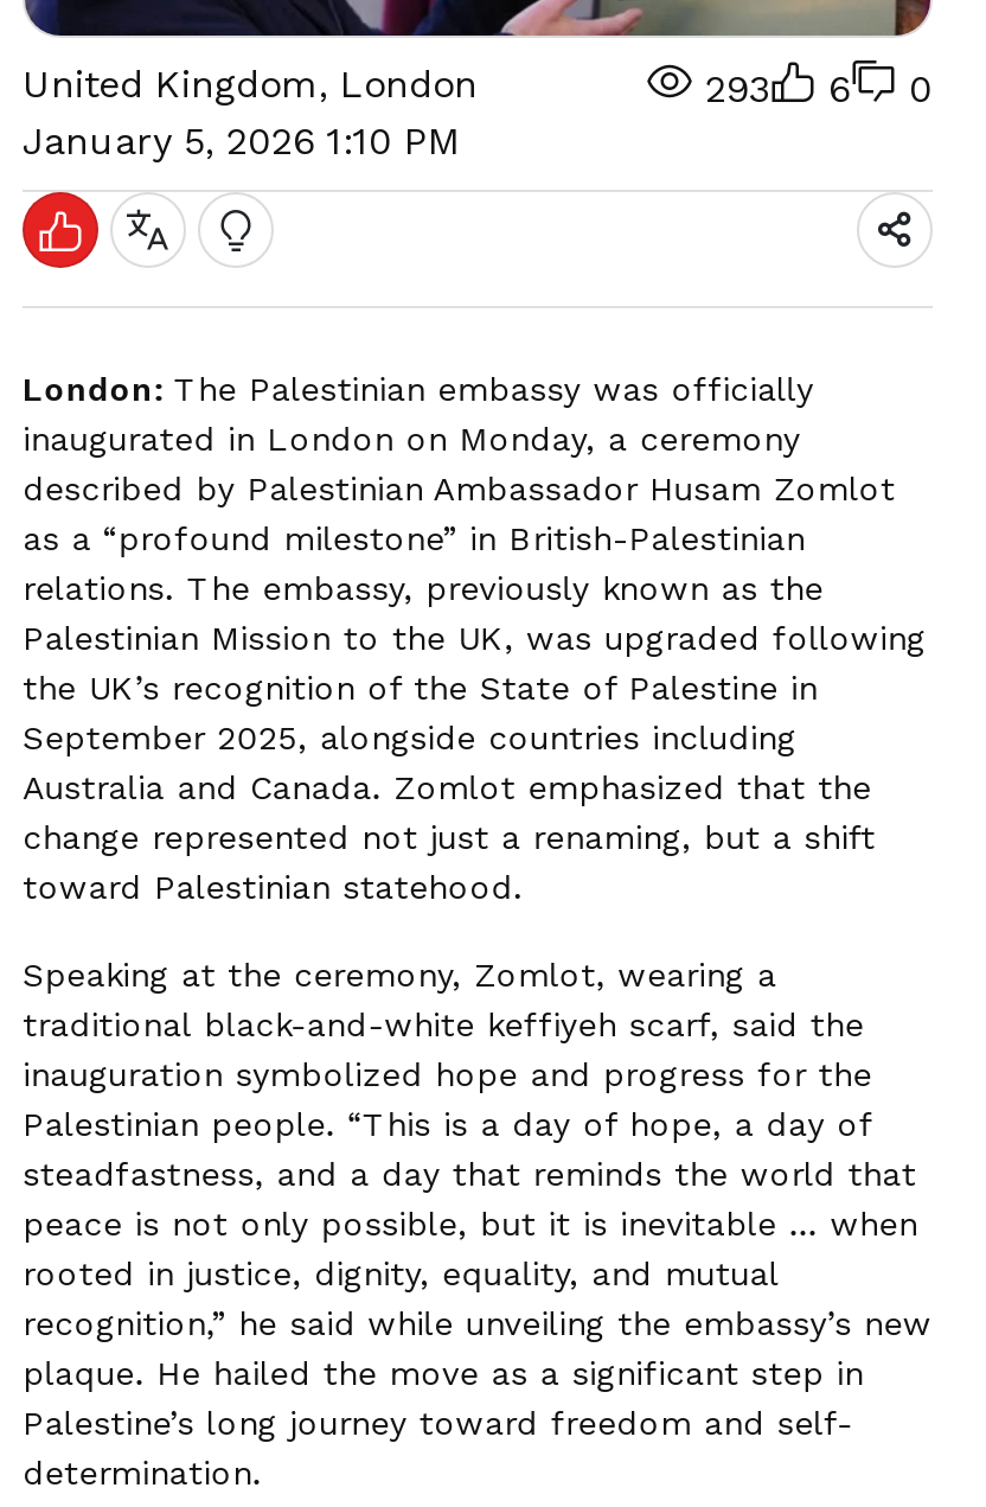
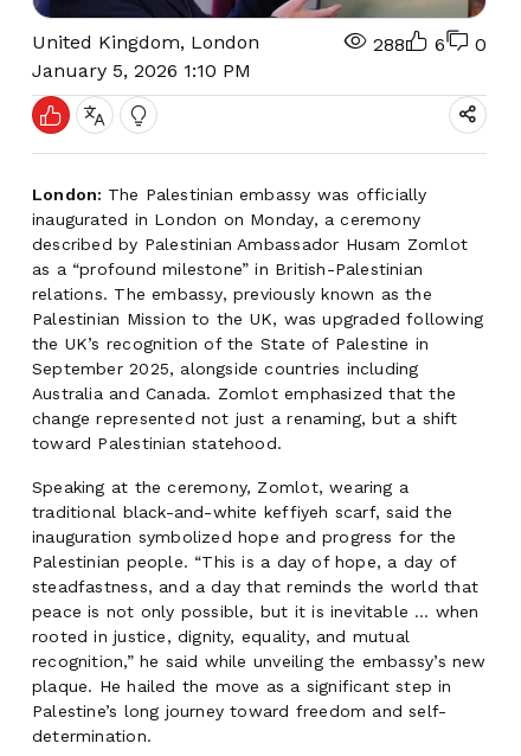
- 293
+ 288
